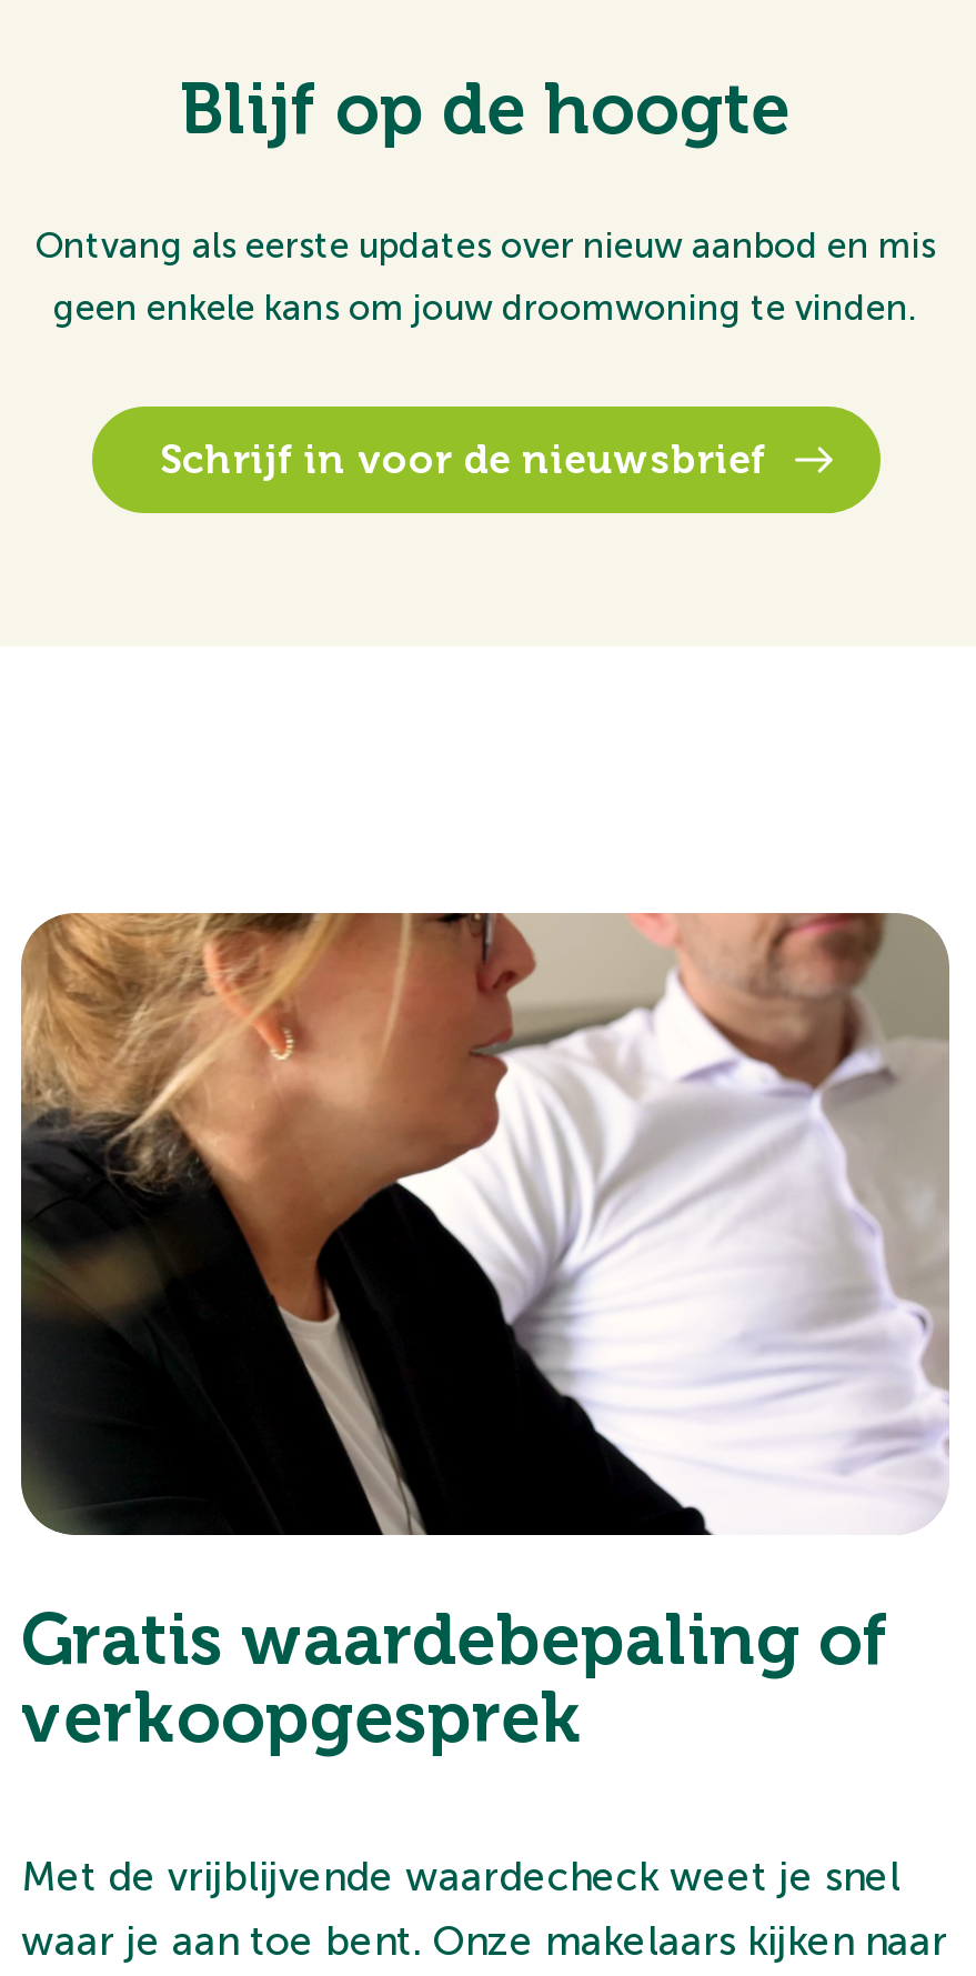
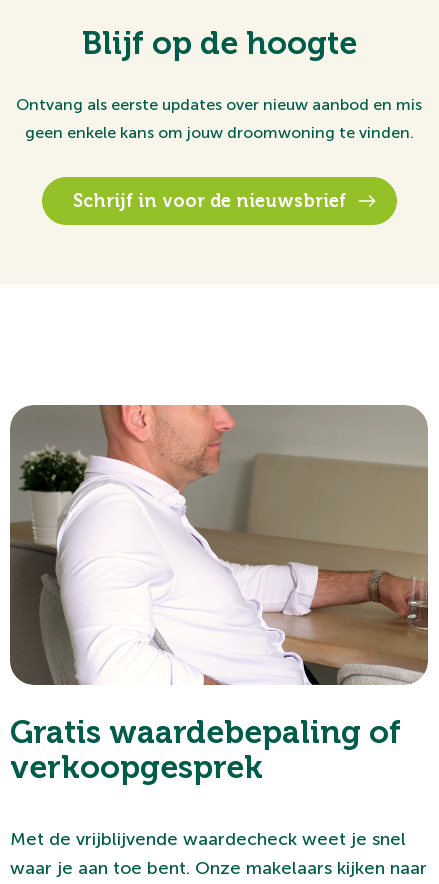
- [image]
+ [image]
